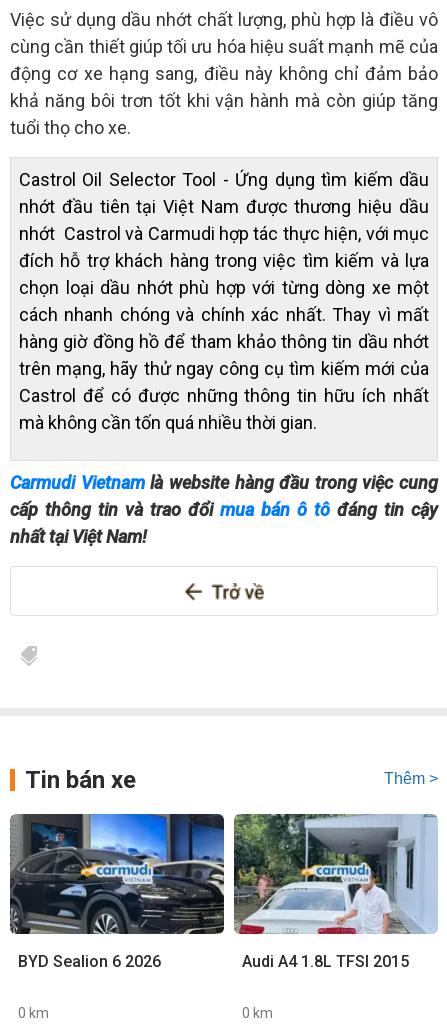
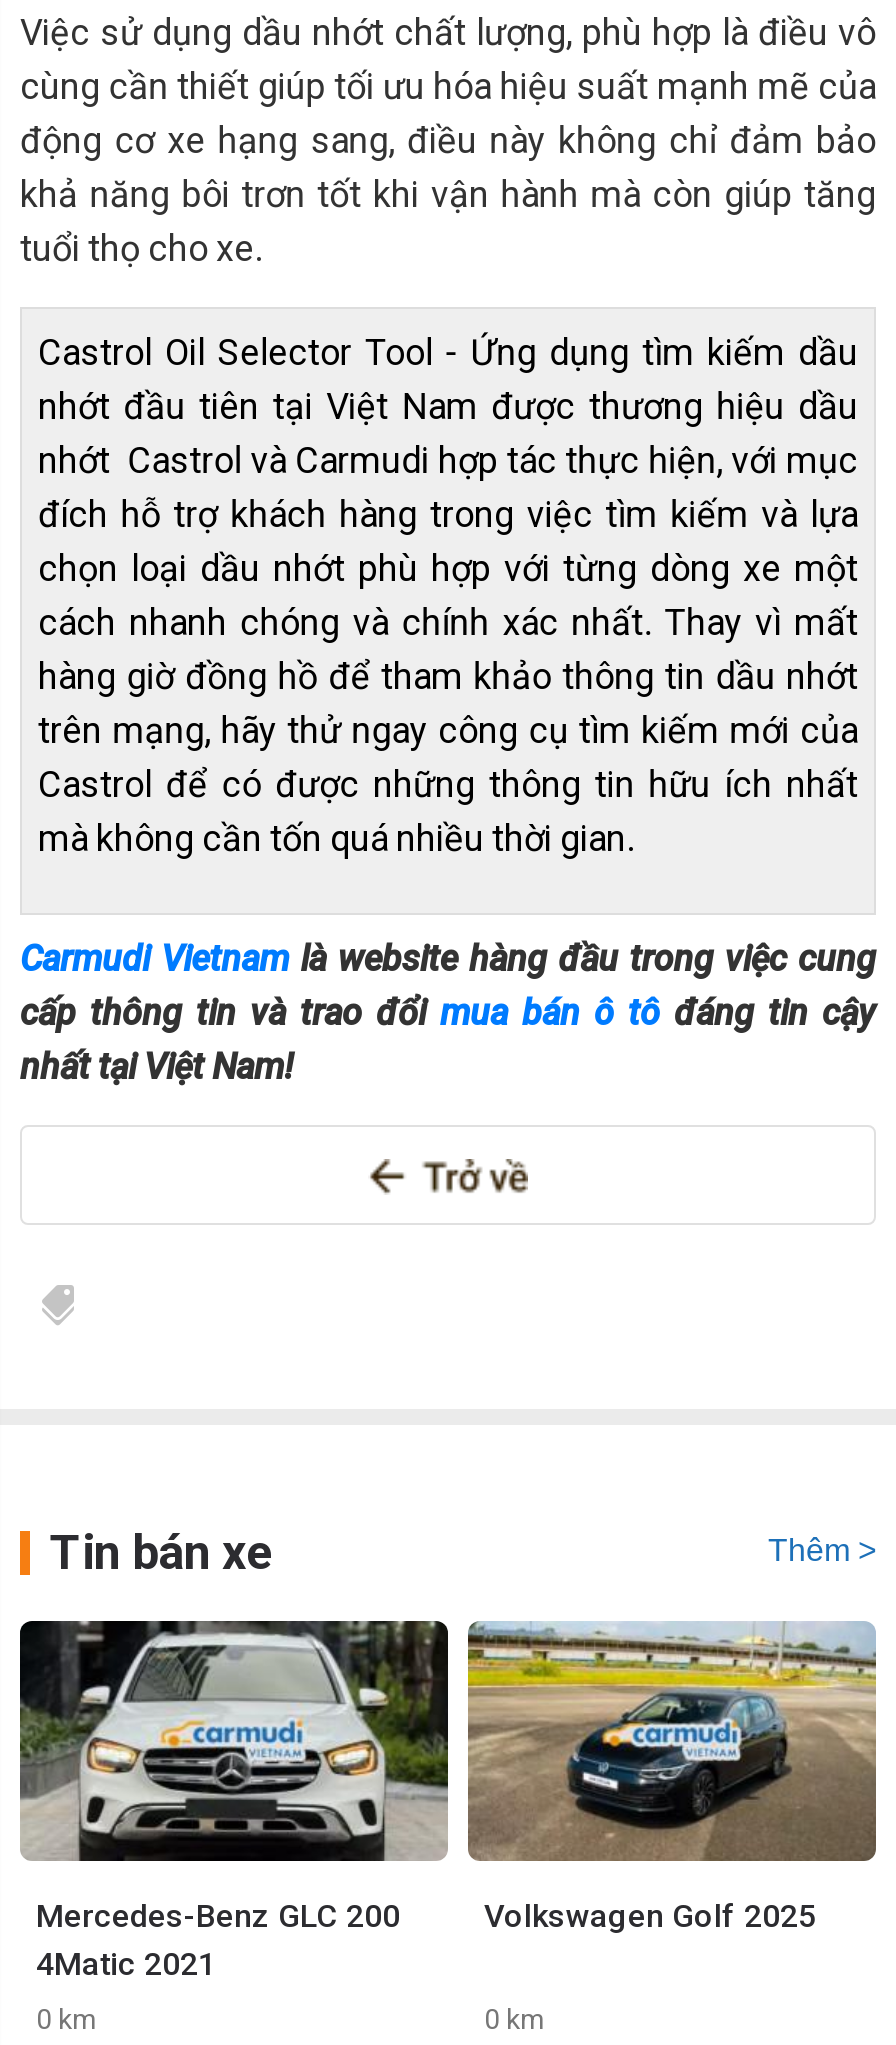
- [image]
- BYD Sealion 6 2026
+ [image]
+ Mercedes-Benz GLC 200
+ 4Matic 2021

- [image]
- Audi A4 1.8L TFSI 2015
+ [image]
+ Volkswagen Golf 2025
